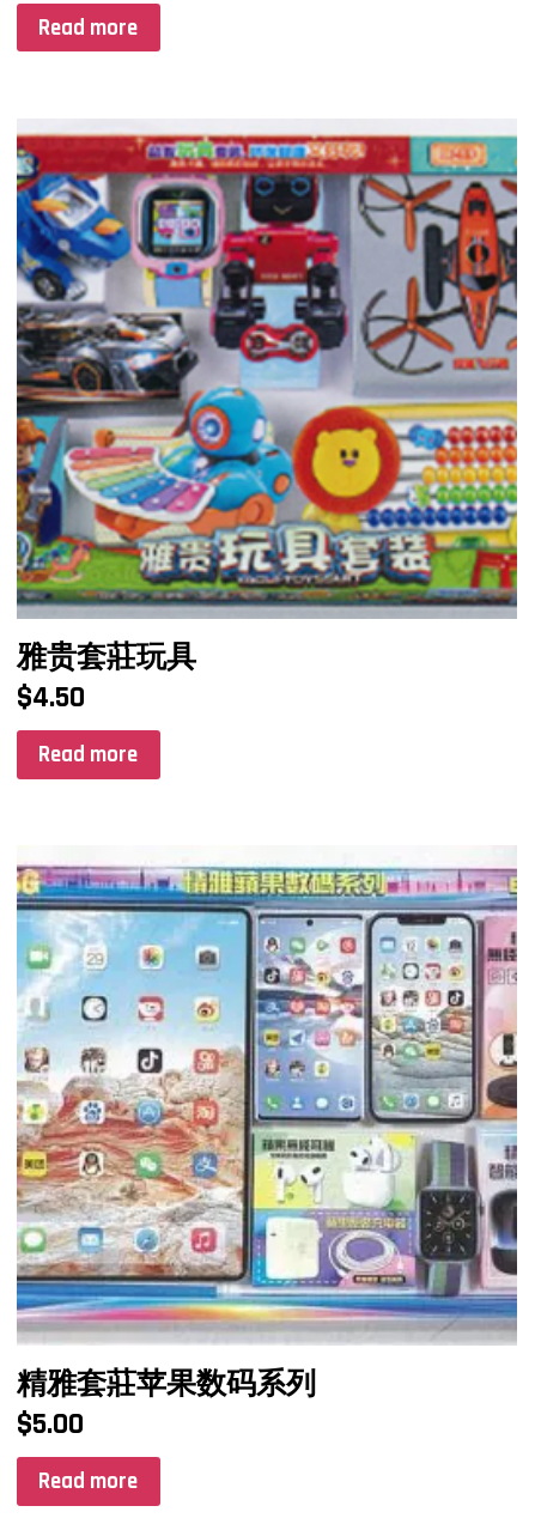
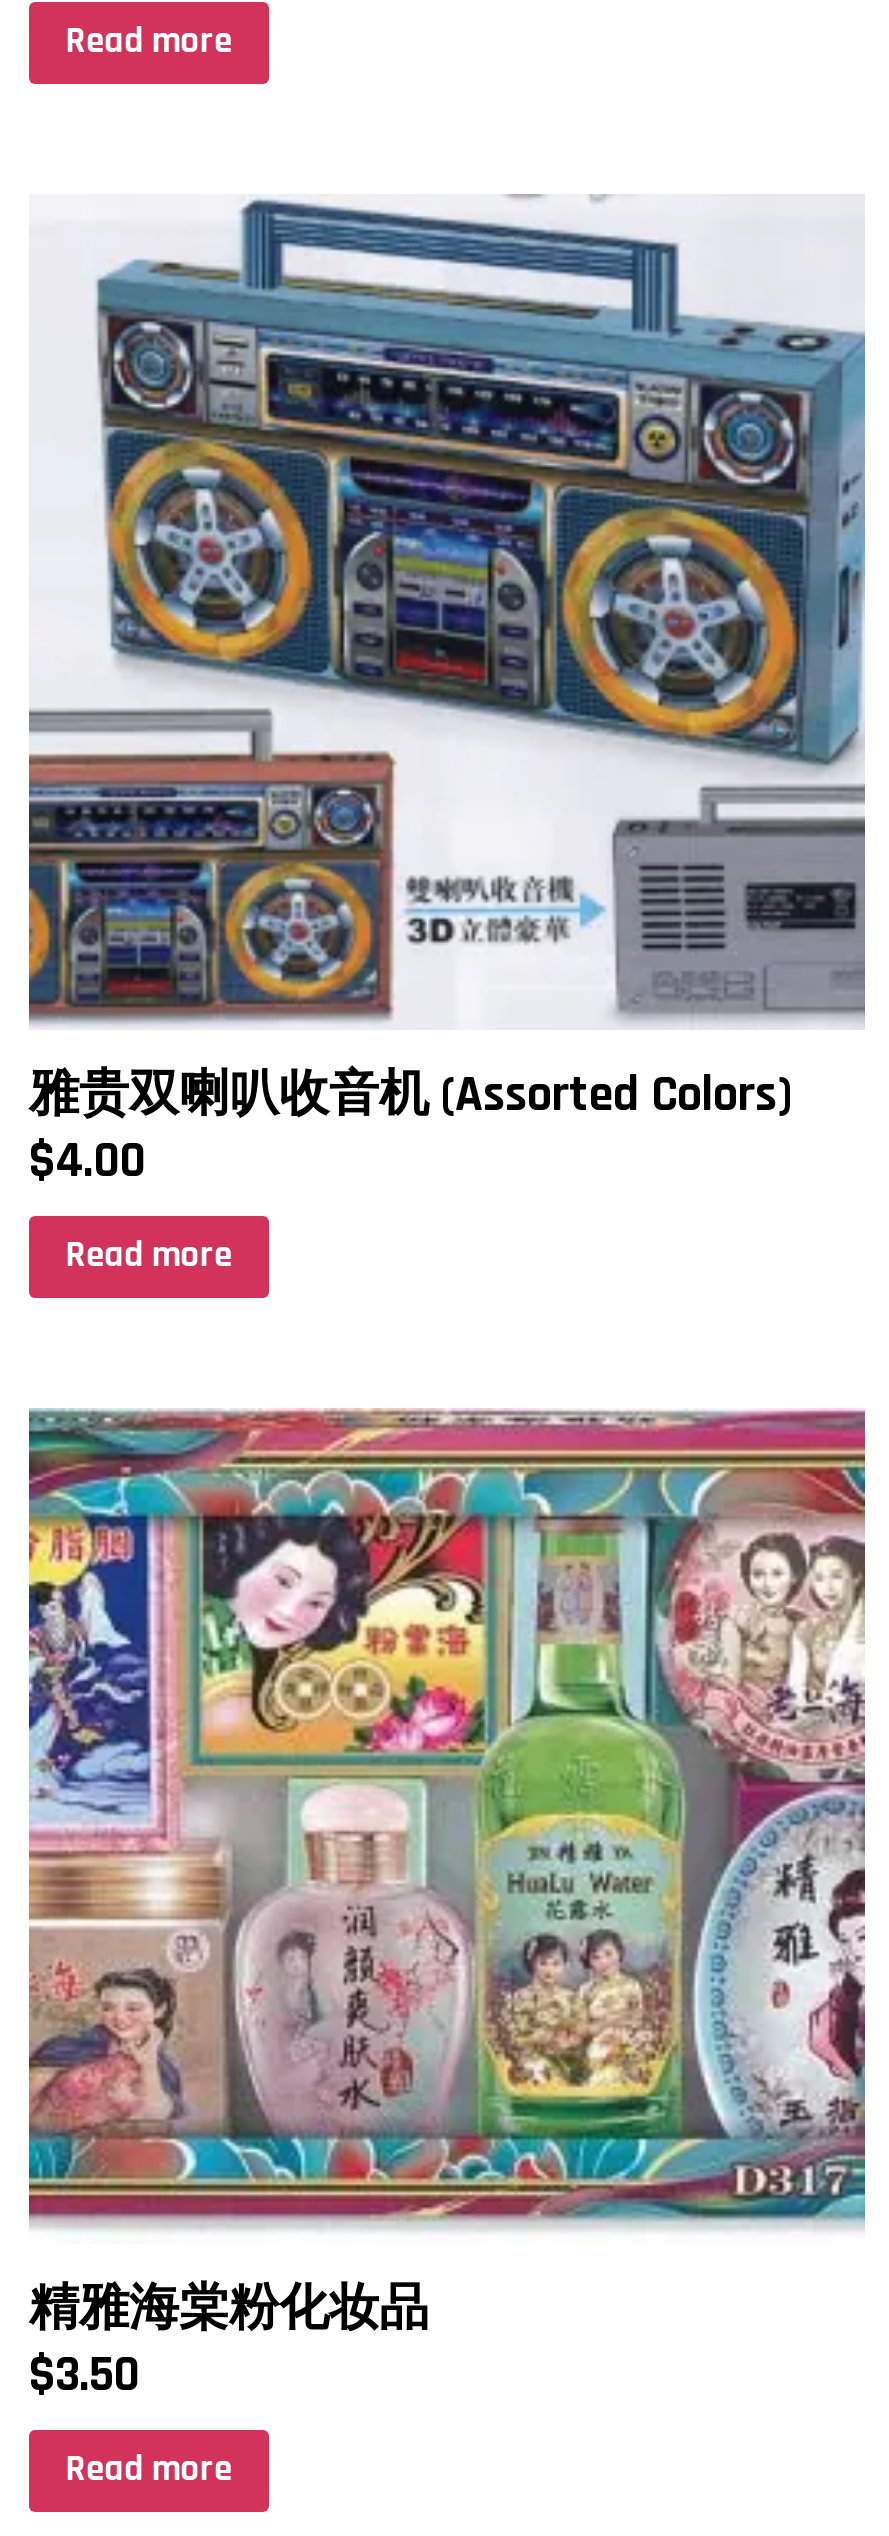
- [image]
- 雅贵套莊玩具
- $4.50
+ [image]
+ 雅贵双喇叭收音机 (Assorted Colors)
+ $4.00

- [image]
- 精雅套莊苹果数码系列
- $5.00
+ [image]
+ 精雅海棠粉化妆品
+ $3.50
